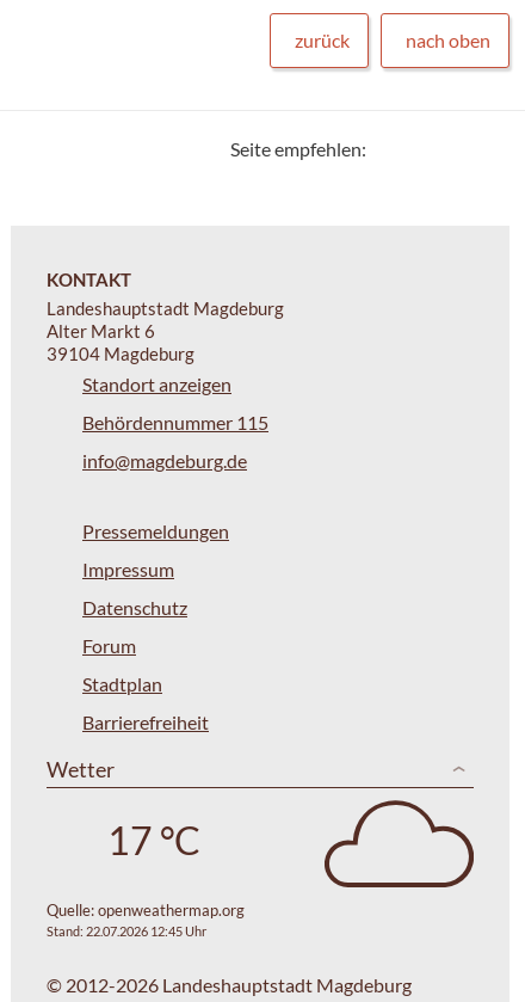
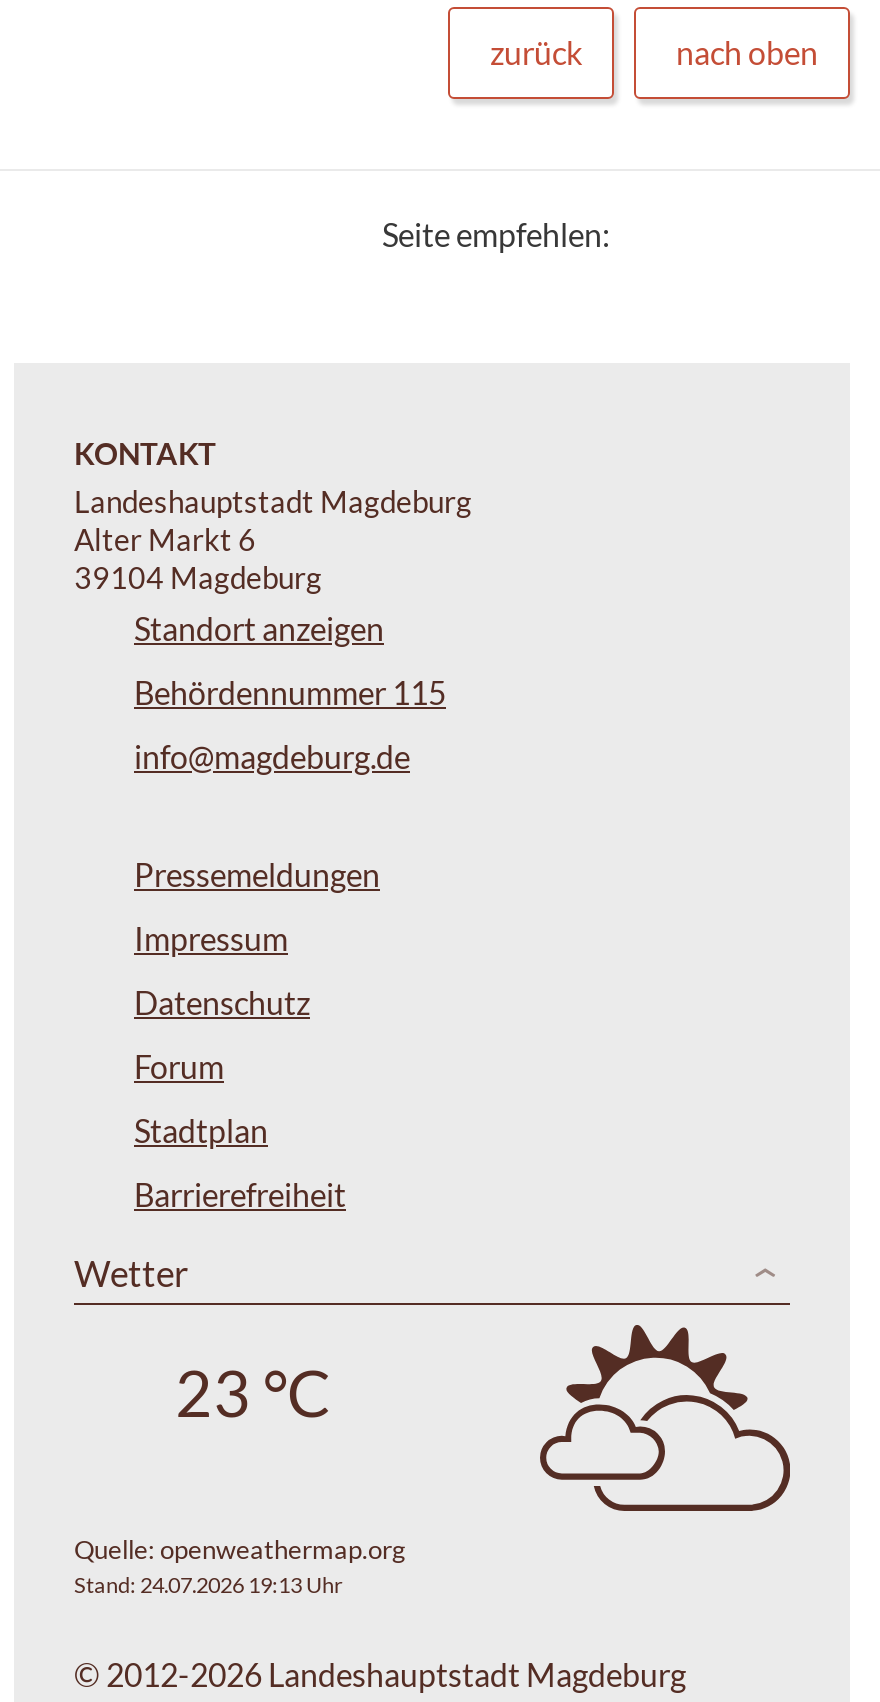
- [image]
+ [image]

- 17 °C
+ 23 °C

- Stand: 22.07.2026 12:45 Uhr
+ Stand: 24.07.2026 19:13 Uhr
